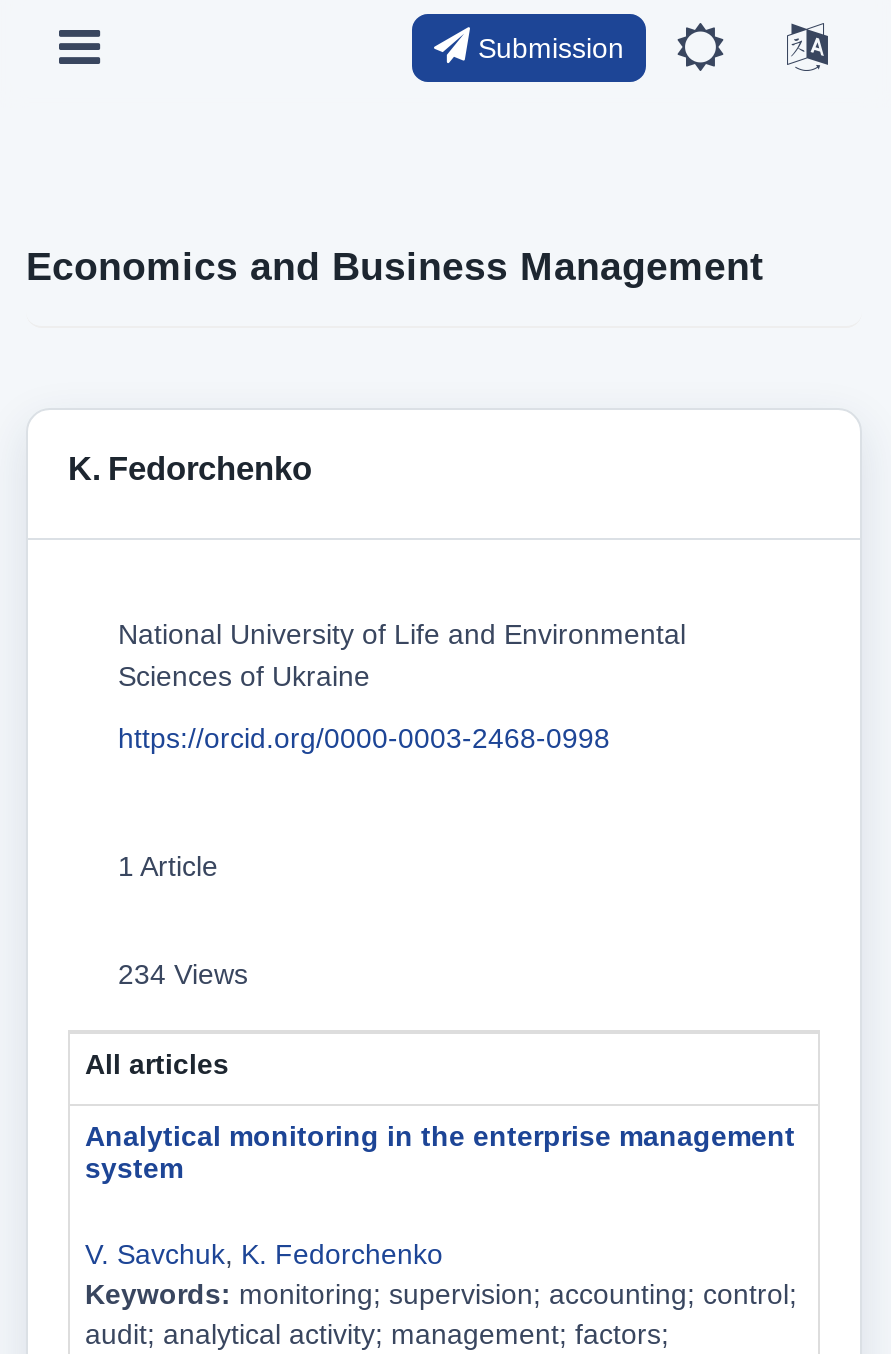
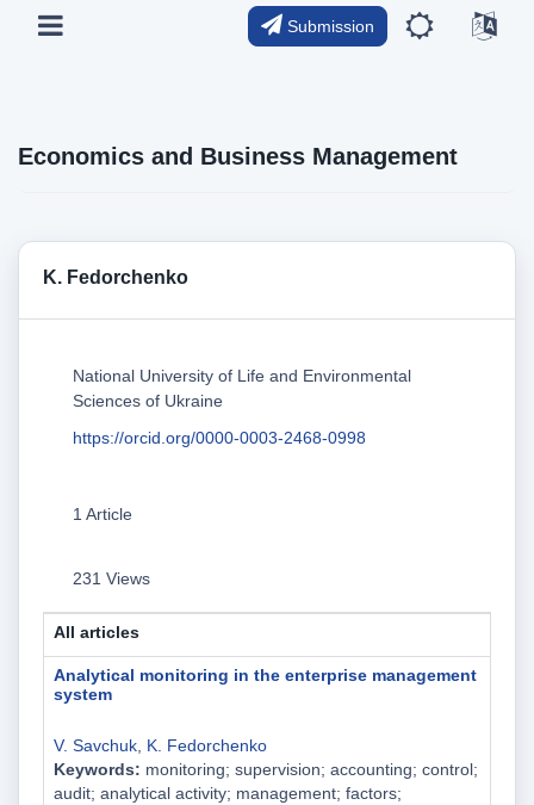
- 234 Views
+ 231 Views
